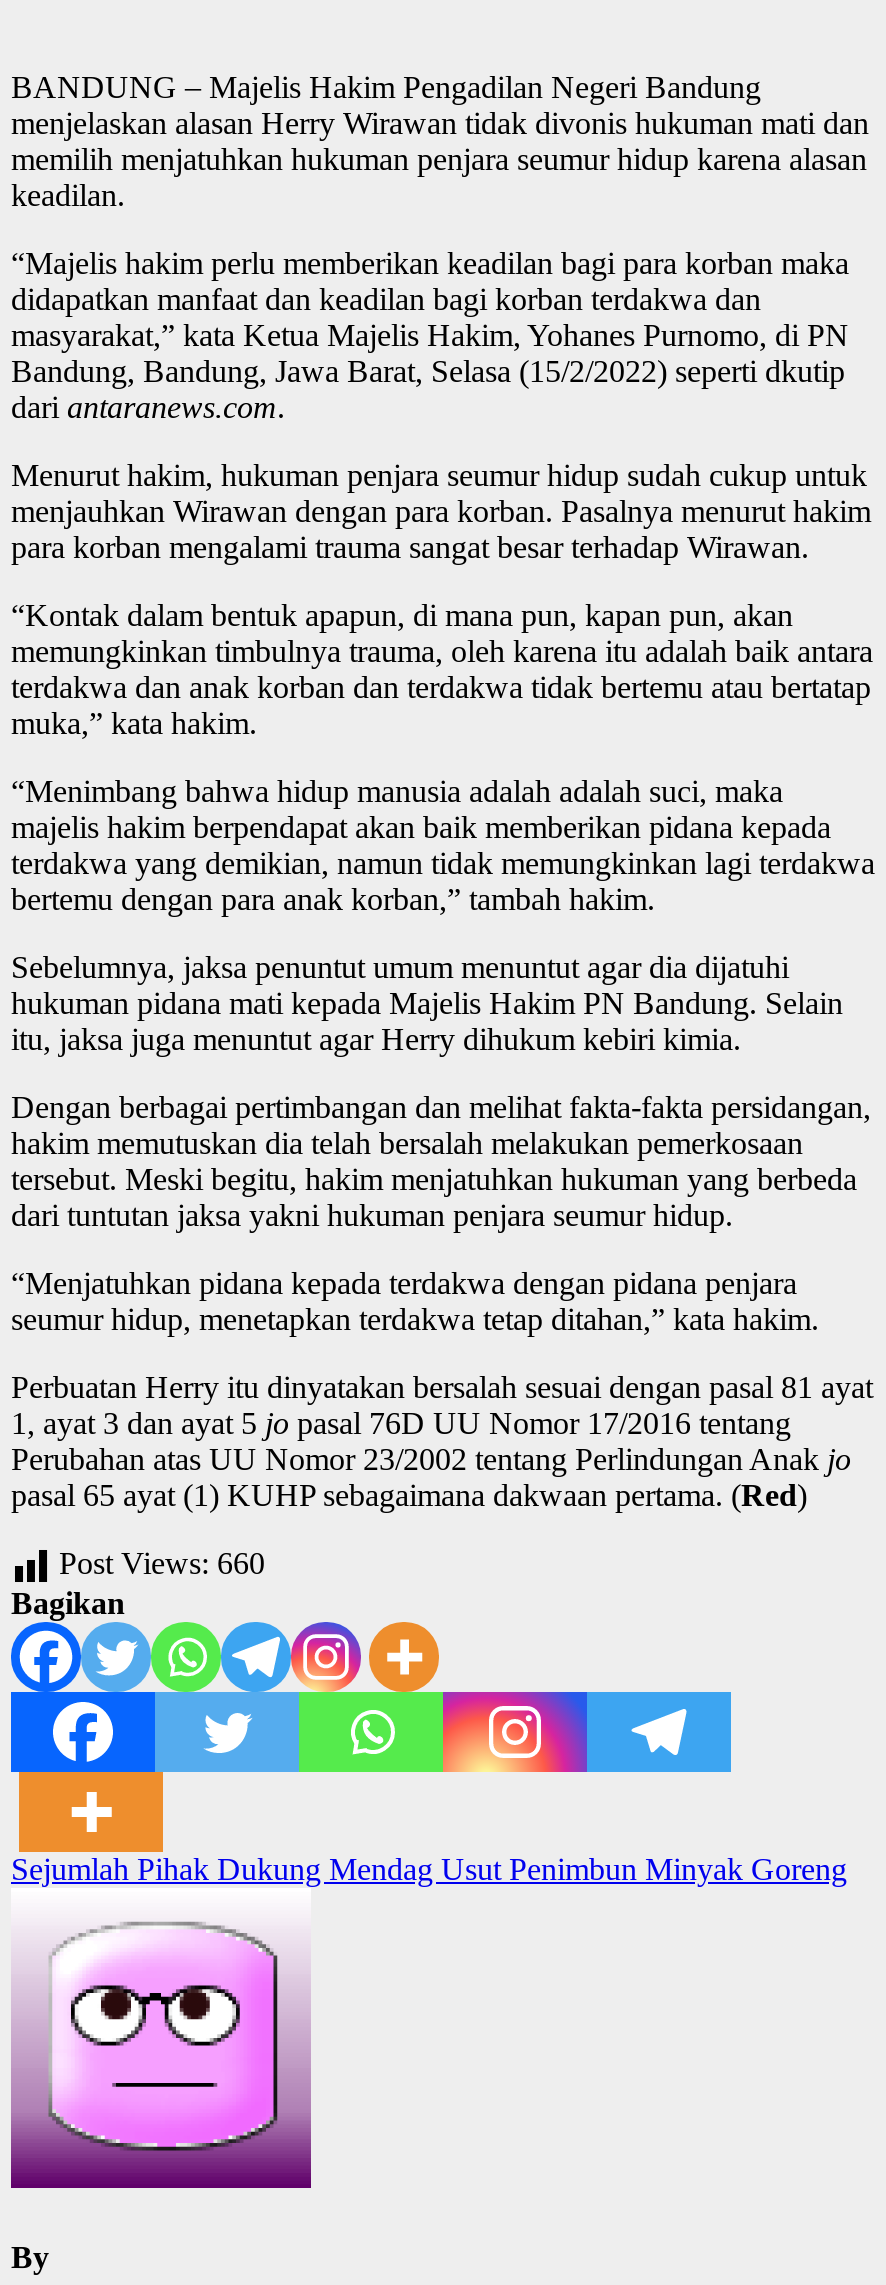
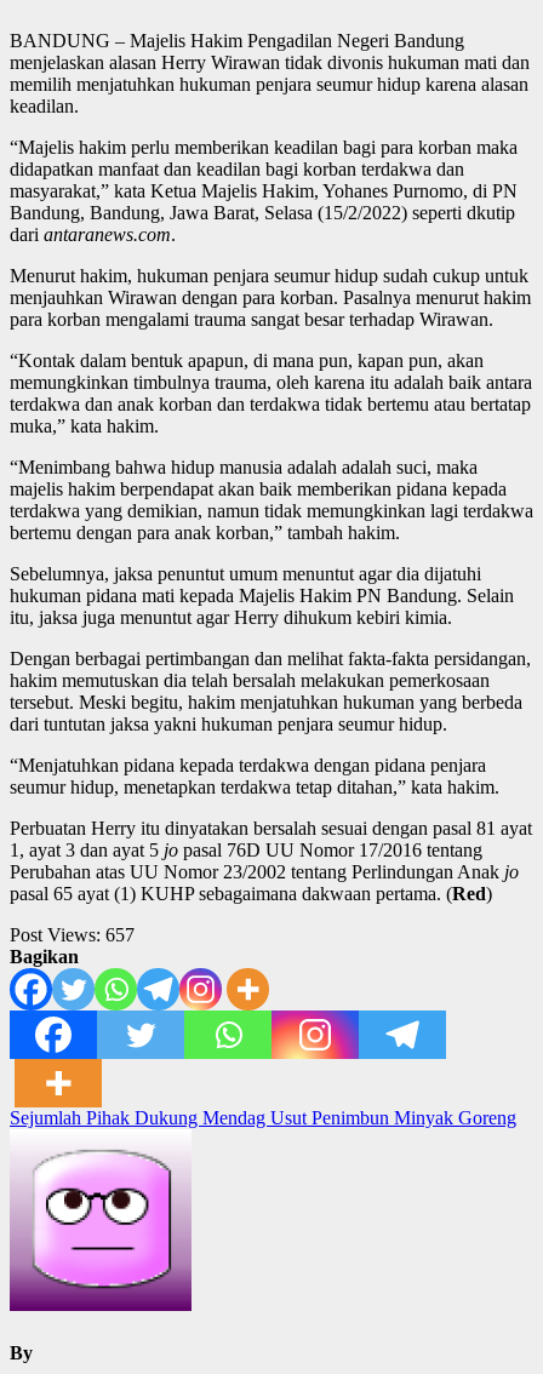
- Post Views: 660
+ Post Views: 657
